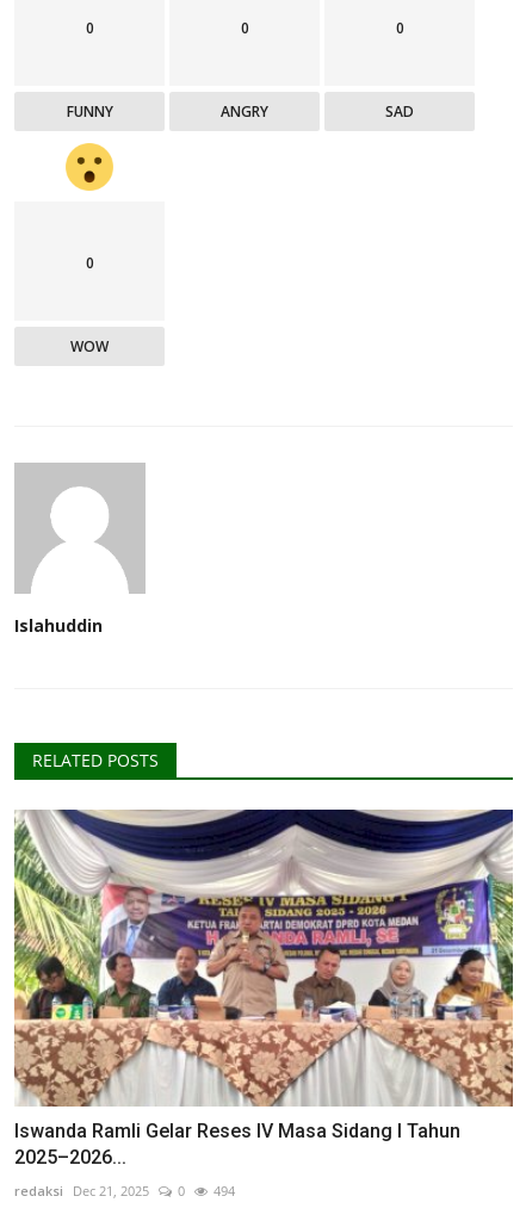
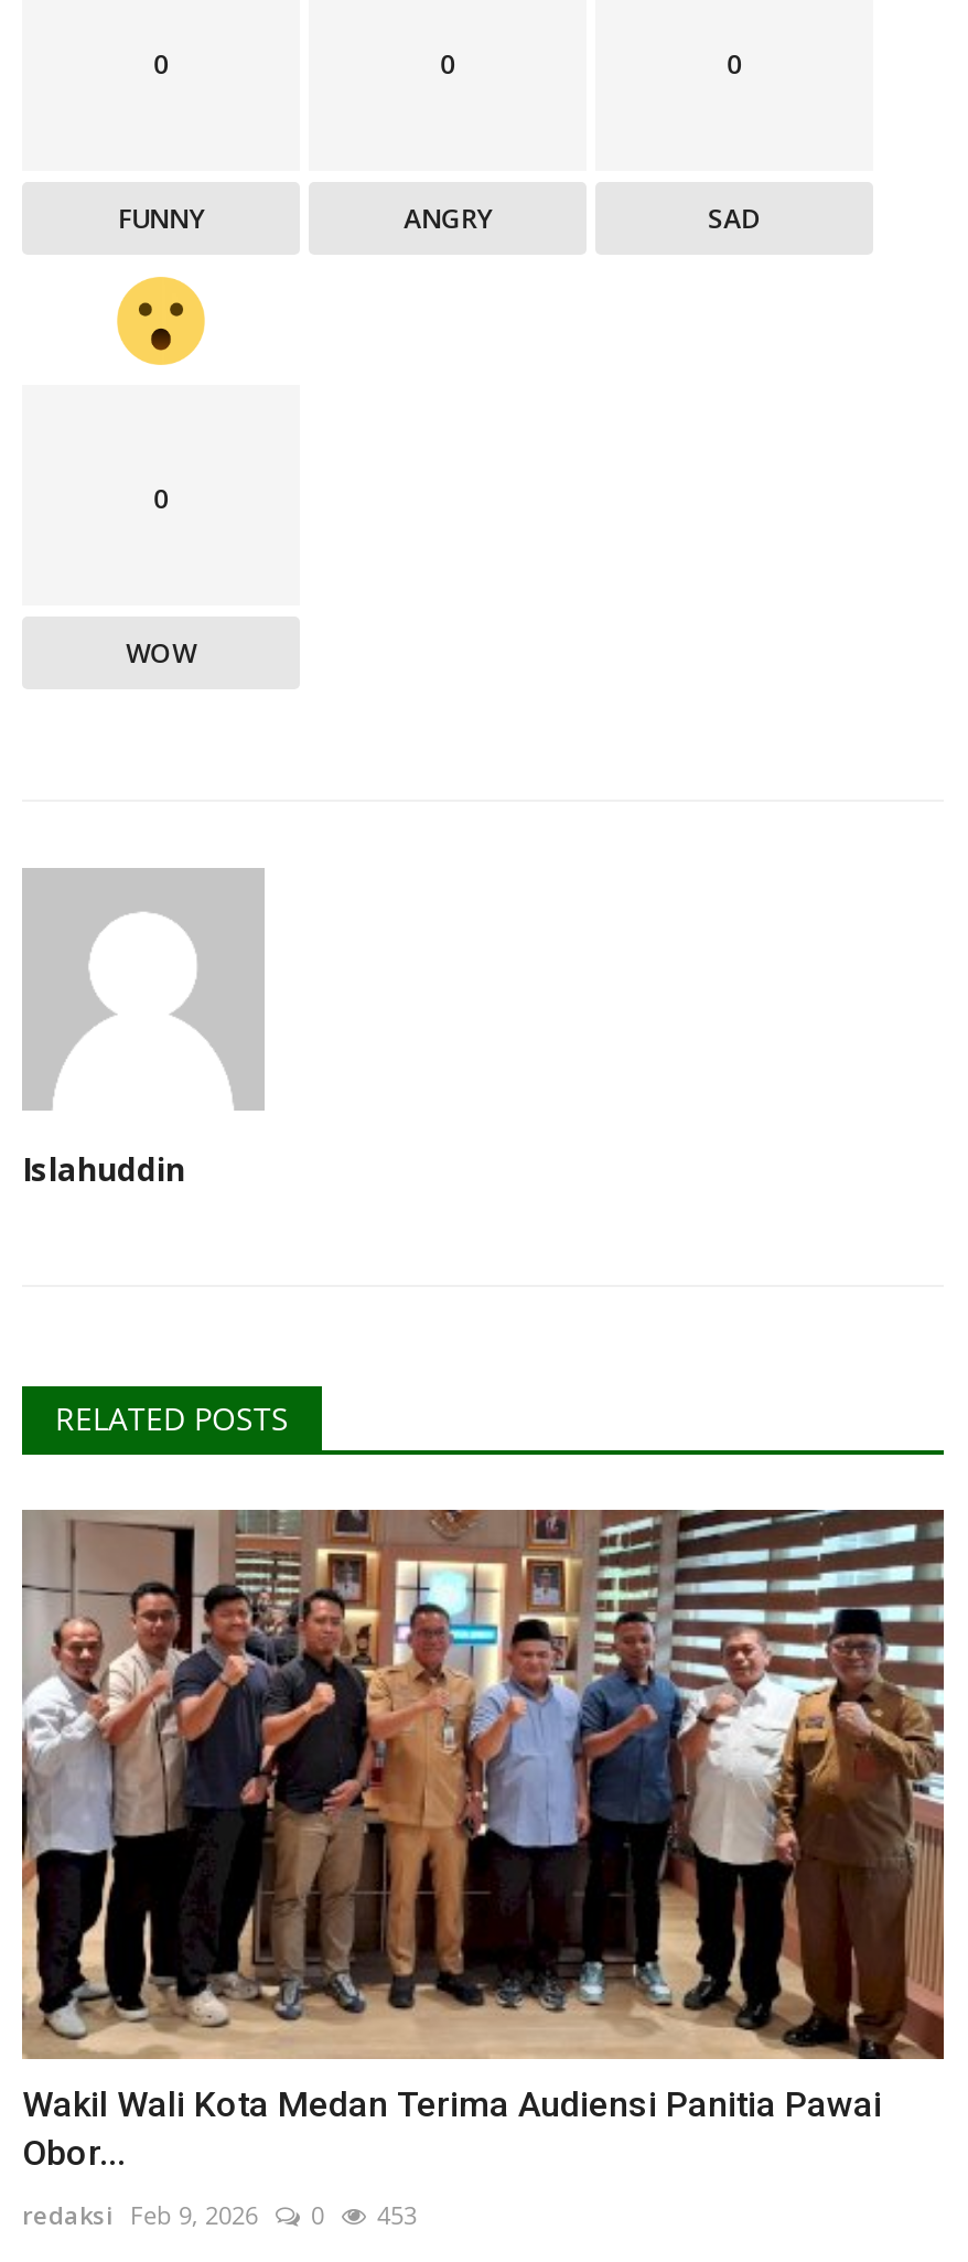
- [image]
- Iswanda Ramli Gelar Reses IV Masa Sidang I Tahun
- 2025–2026...
+ [image]
+ Wakil Wali Kota Medan Terima Audiensi Panitia Pawai
+ Obor...

- redaksi Dec 21, 2025
+ redaksi Feb 9, 2026

- 494
+ 453
